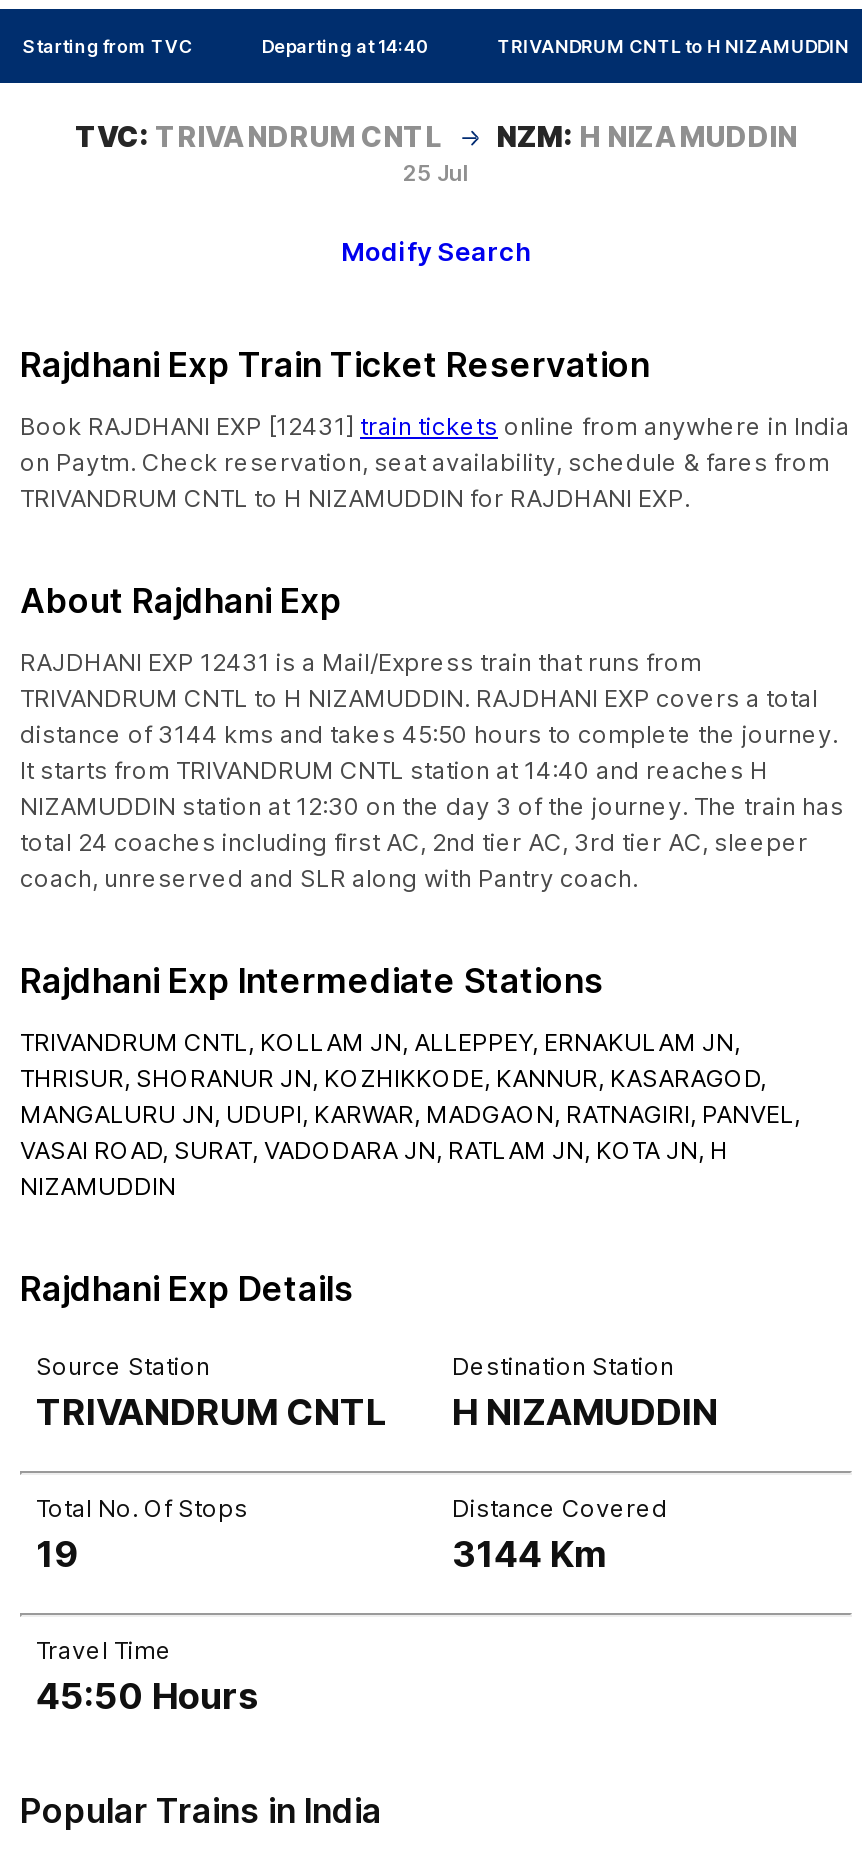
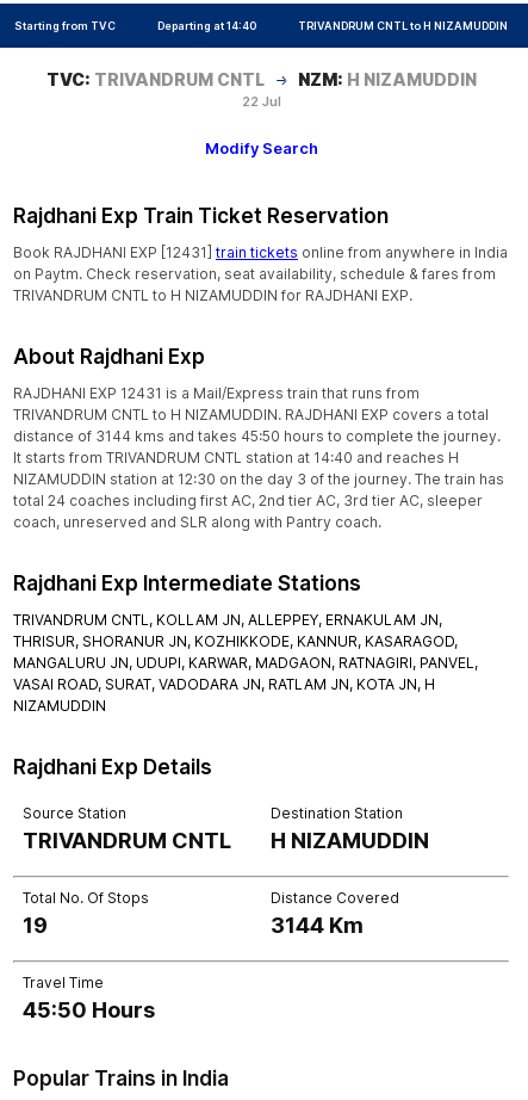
- 25 Jul
+ 22 Jul
